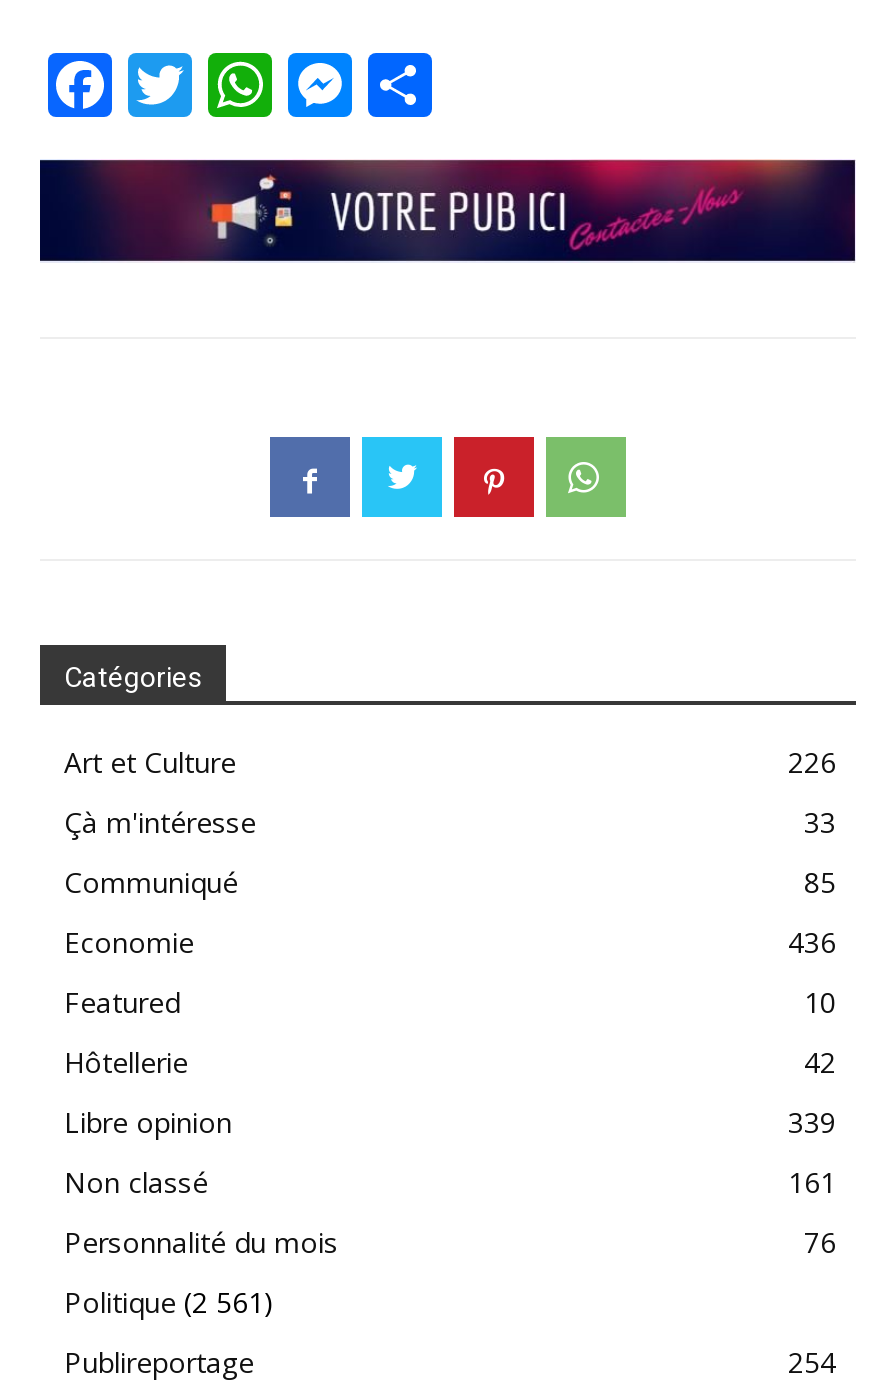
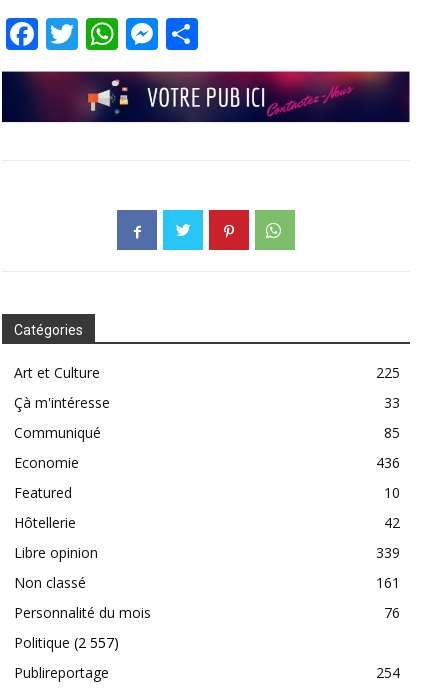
- 226
+ 225

- Politique (2 561)
+ Politique (2 557)
